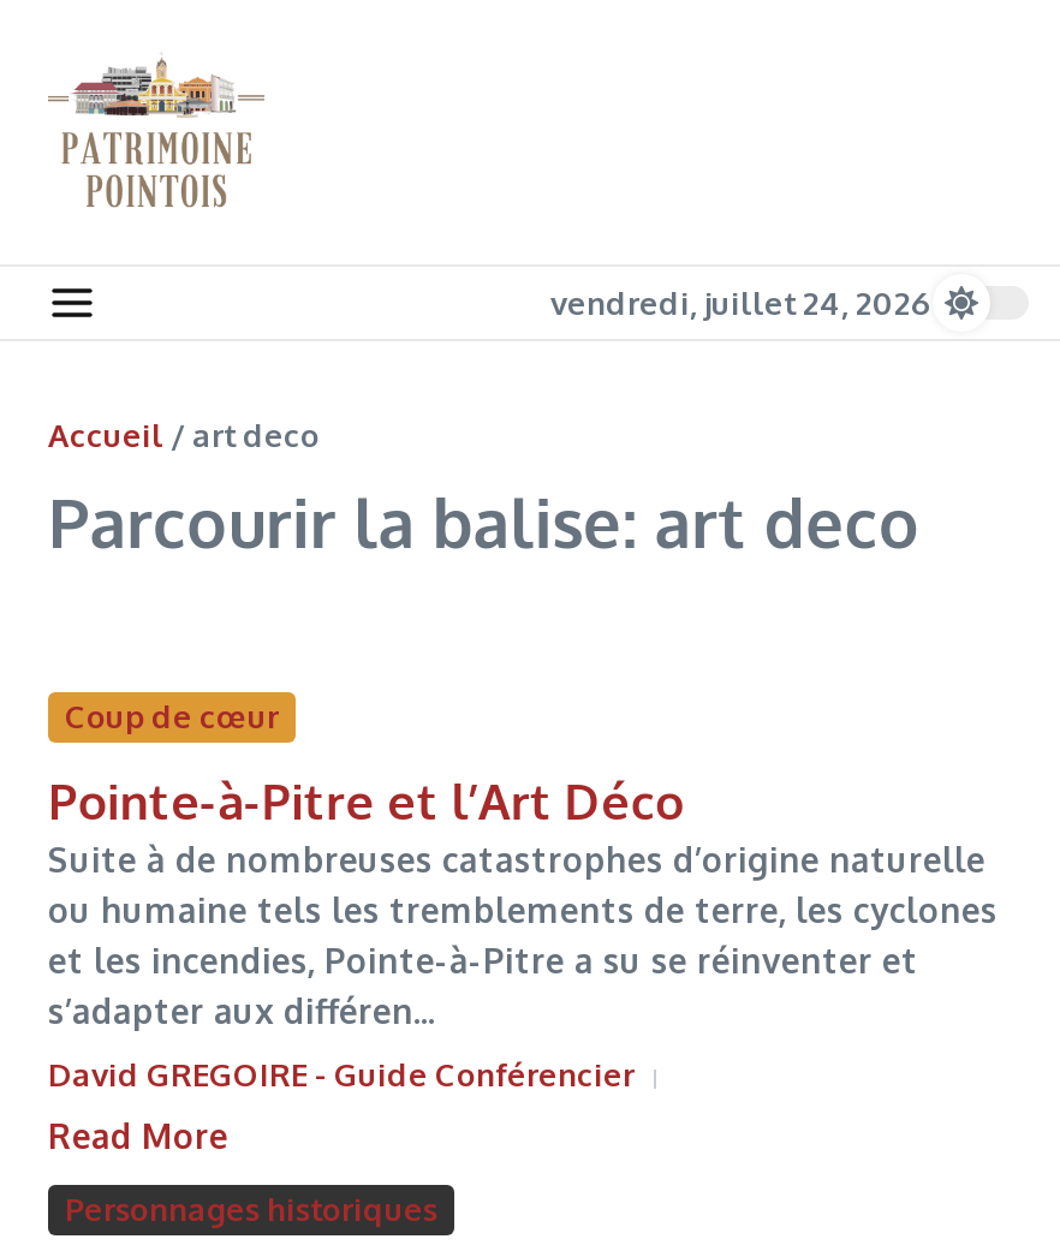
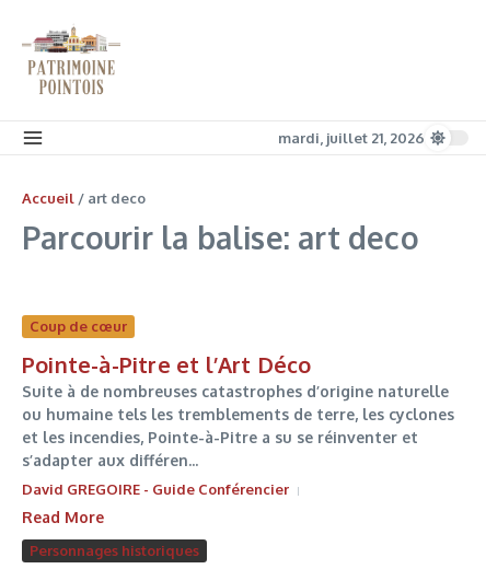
- vendredi, juillet 24, 2026
+ mardi, juillet 21, 2026
